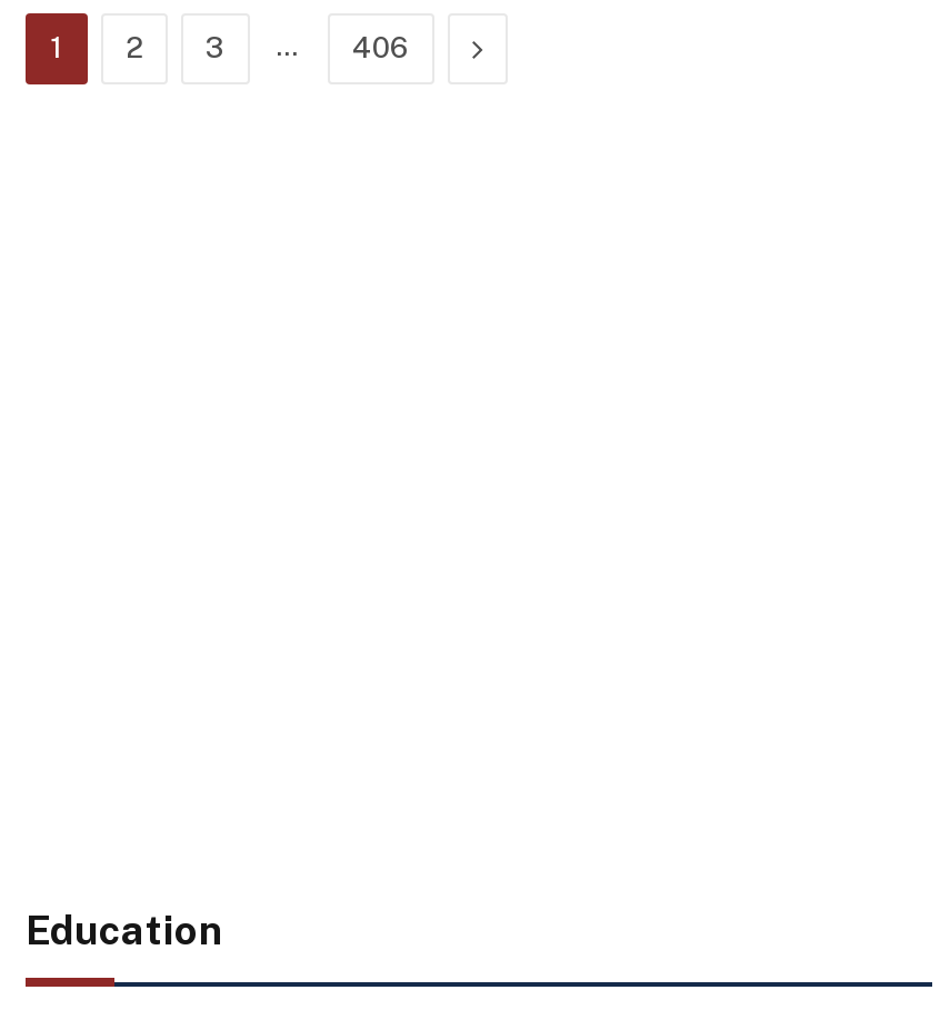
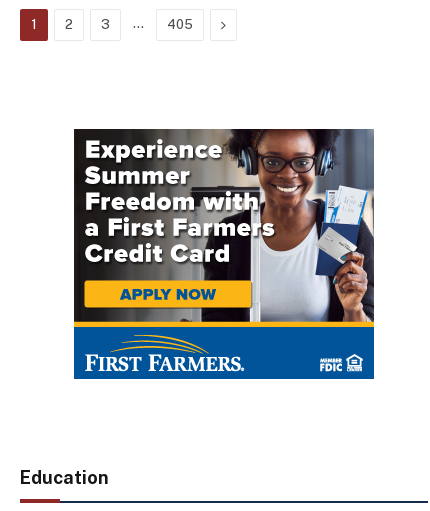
- 406
+ 405

+ [image]
